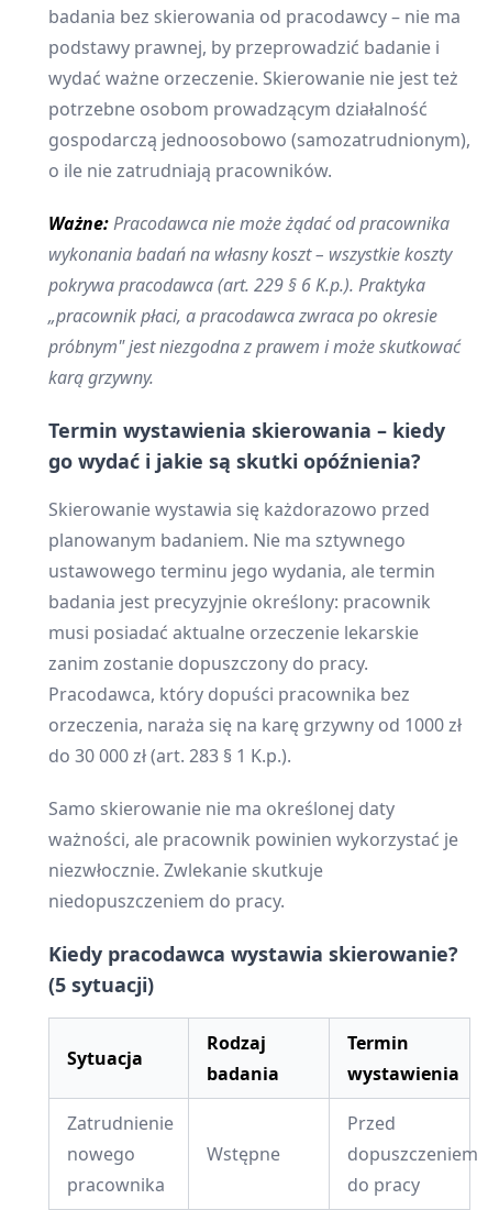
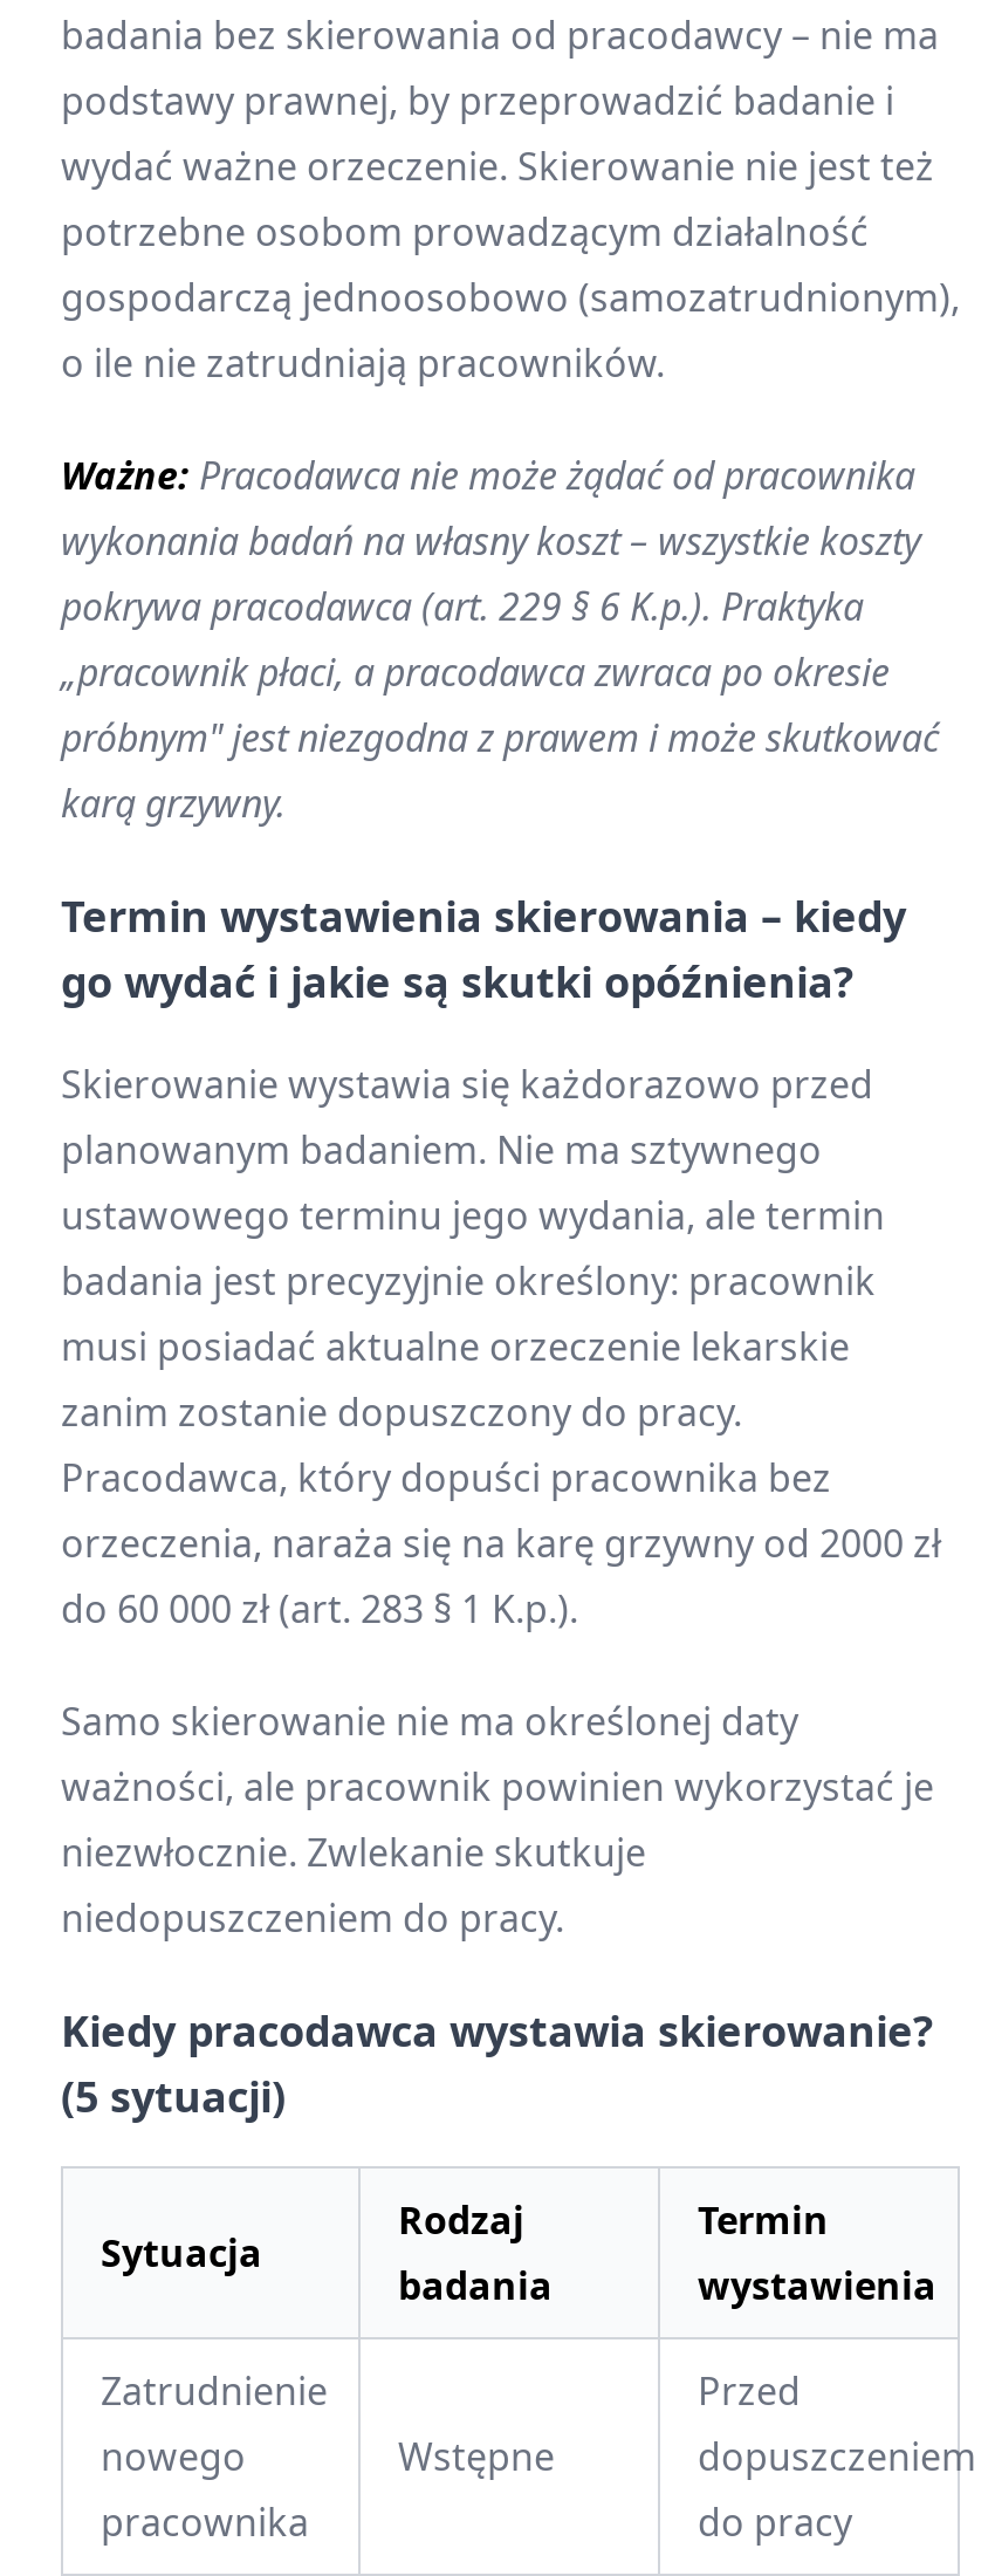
- orzeczenia, naraża się na karę grzywny od 1000 zł
+ orzeczenia, naraża się na karę grzywny od 2000 zł

- do 30 000 zł (art. 283 § 1 K.p.).
+ do 60 000 zł (art. 283 § 1 K.p.).
